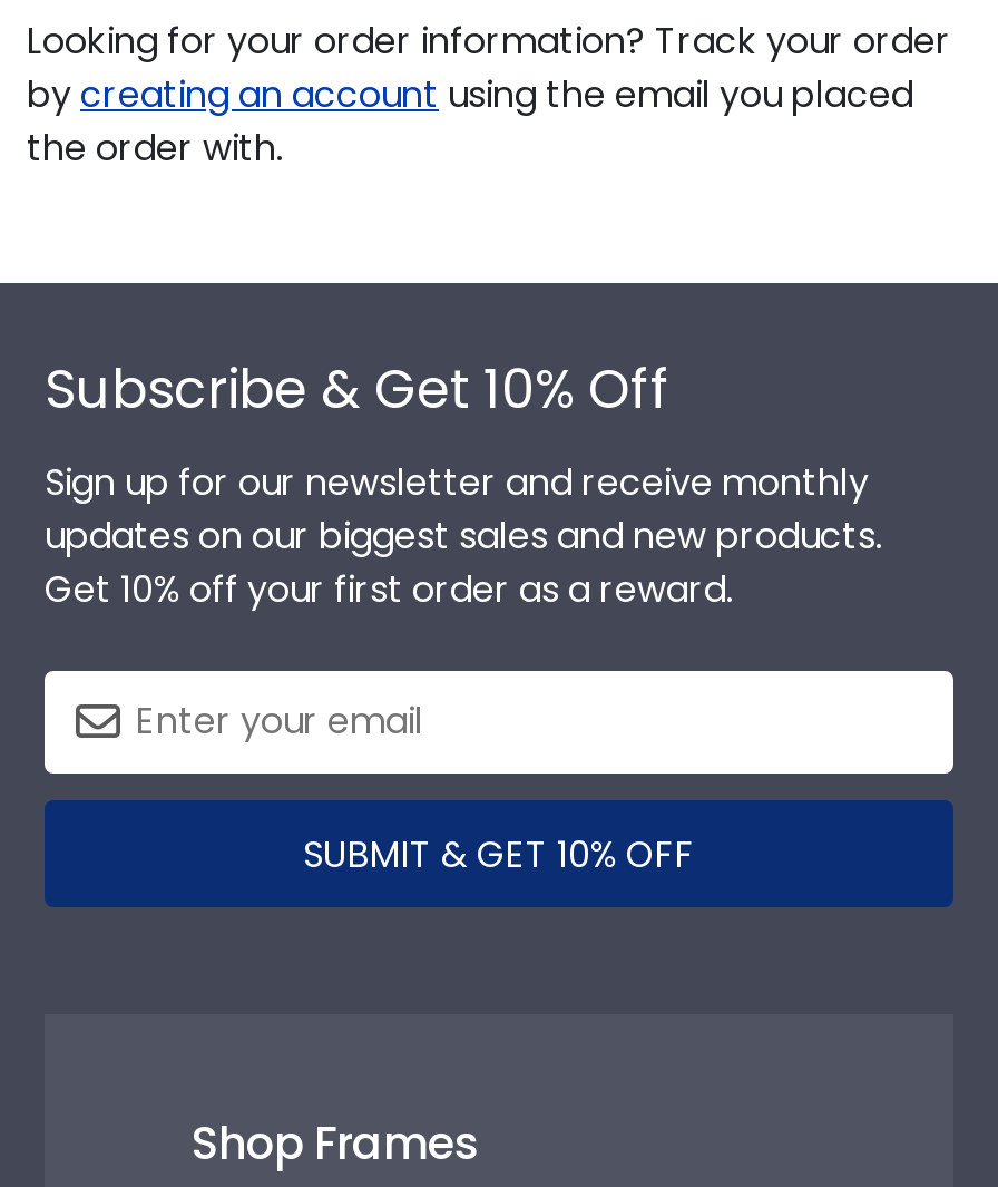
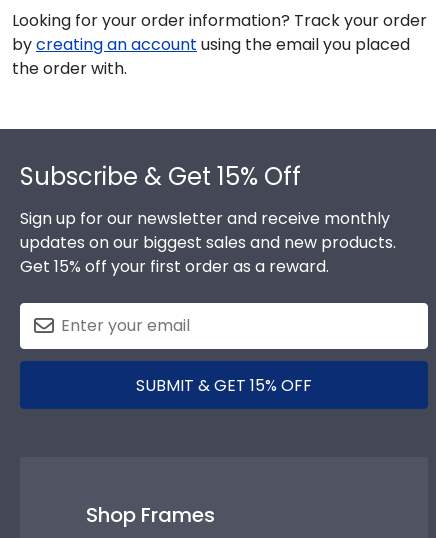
- Subscribe & Get 10% Off
+ Subscribe & Get 15% Off

- Get 10% off your first order as a reward.
+ Get 15% off your first order as a reward.

- SUBMIT & GET 10% OFF
+ SUBMIT & GET 15% OFF
